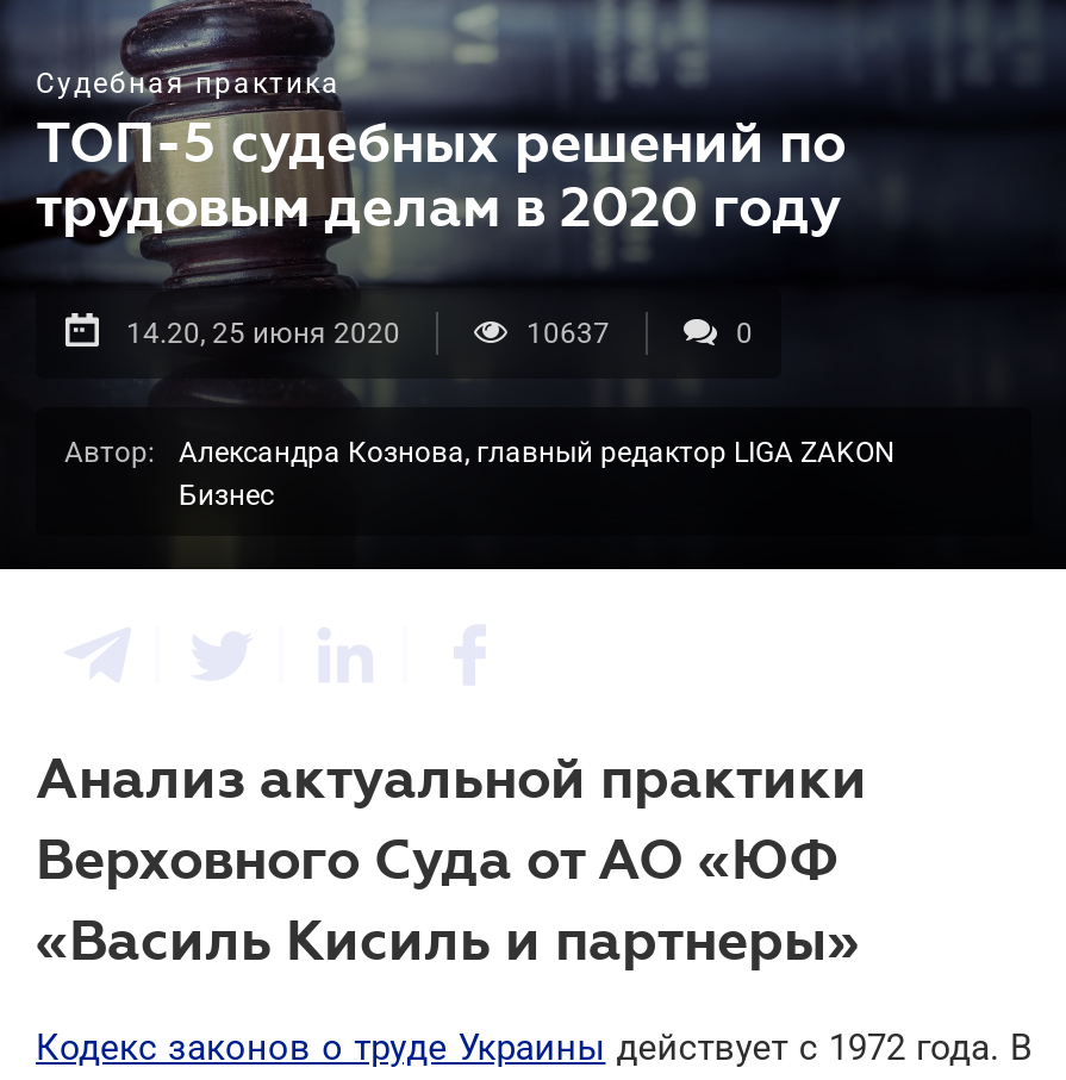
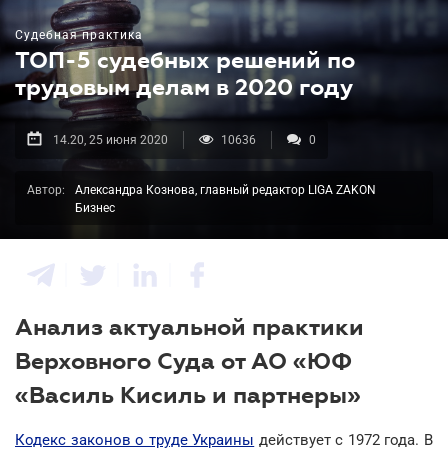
- 10637
+ 10636
